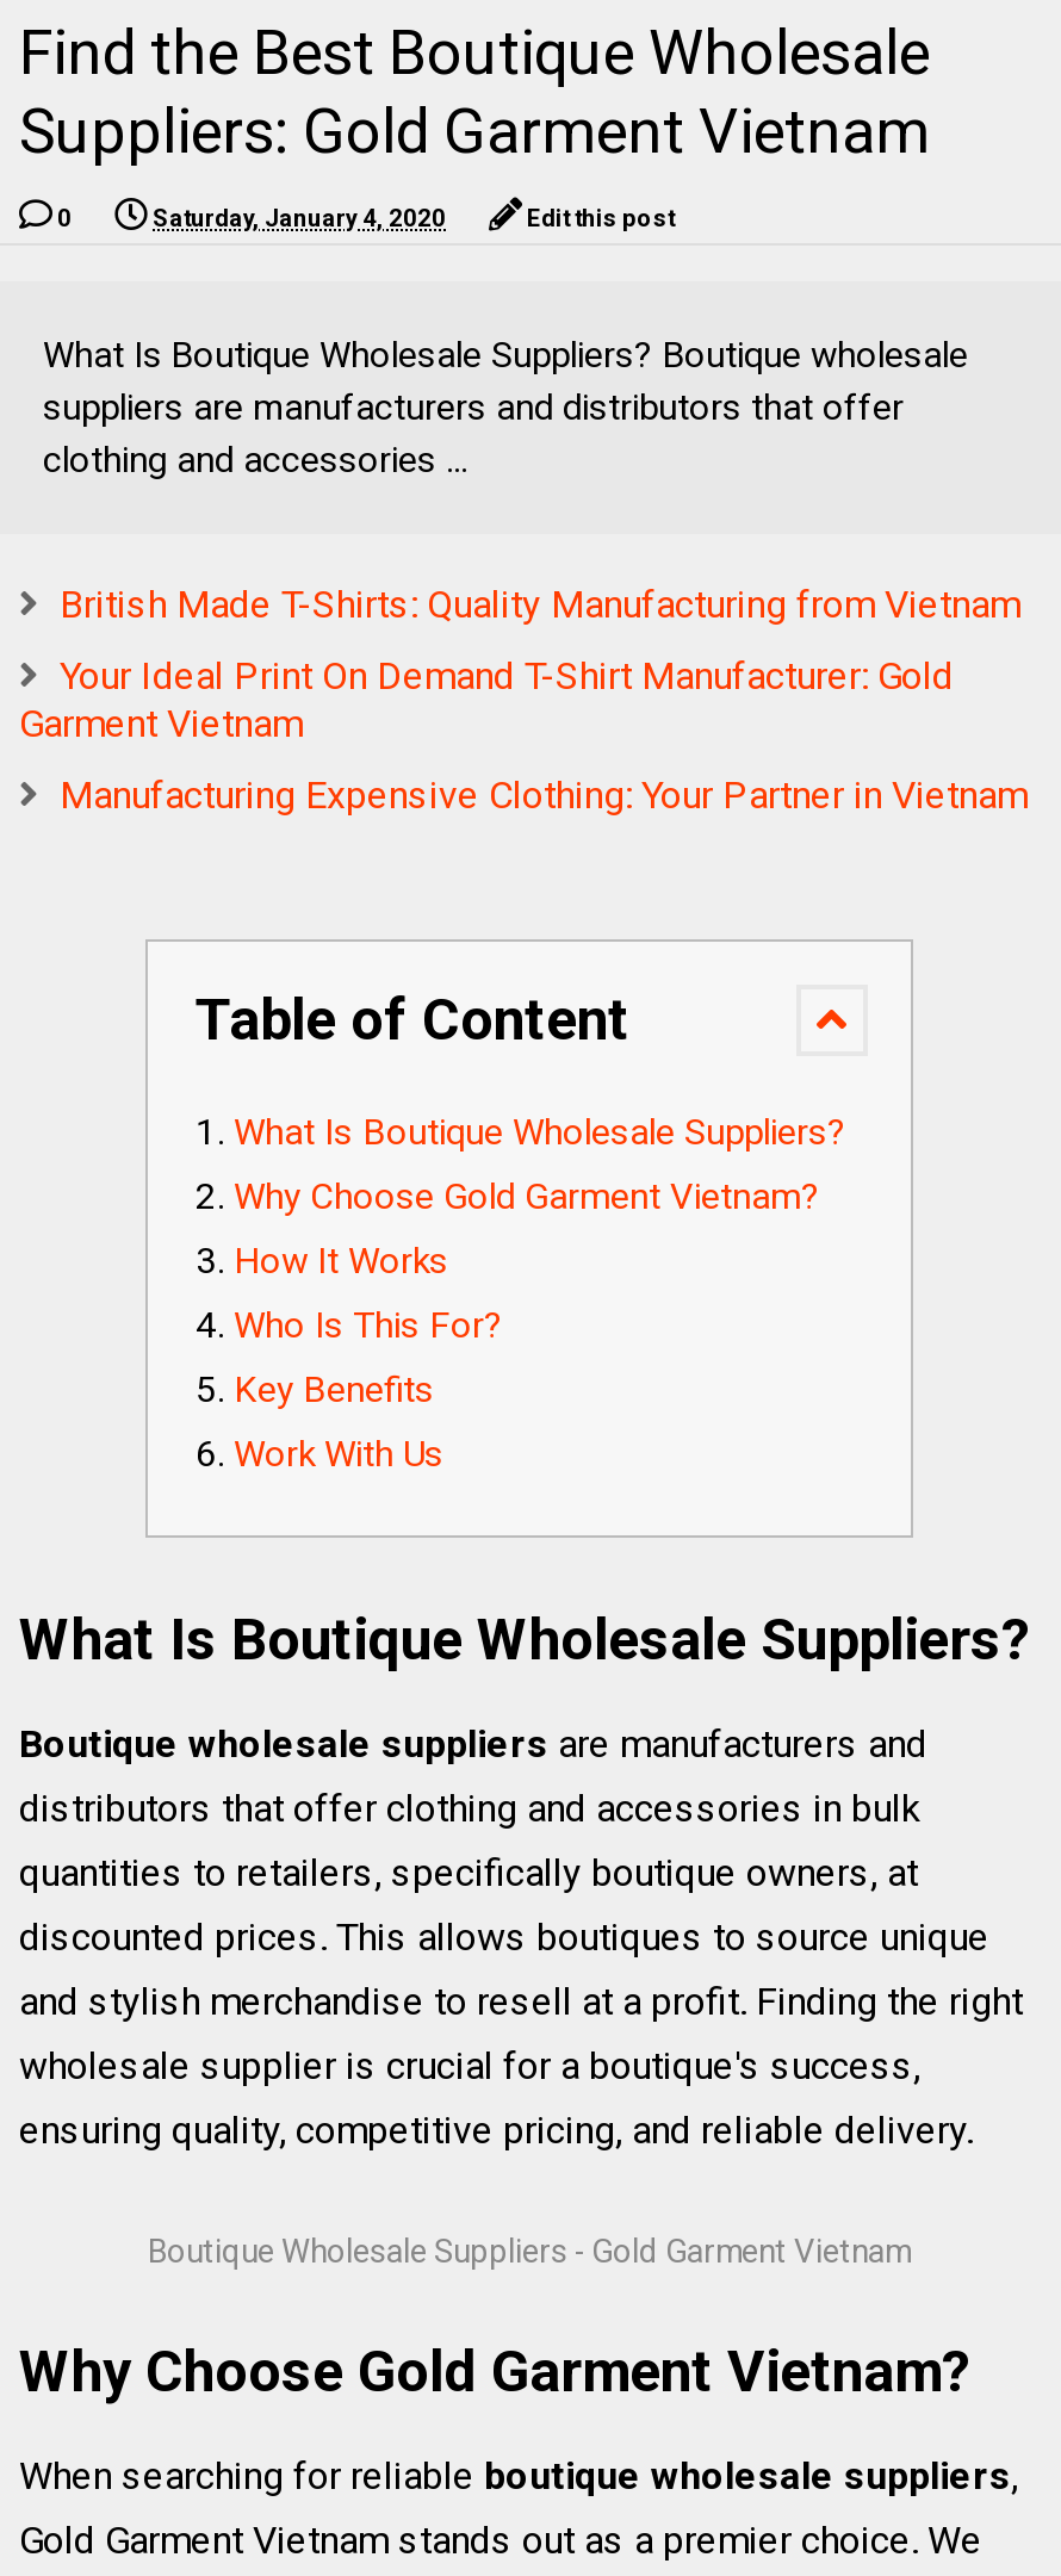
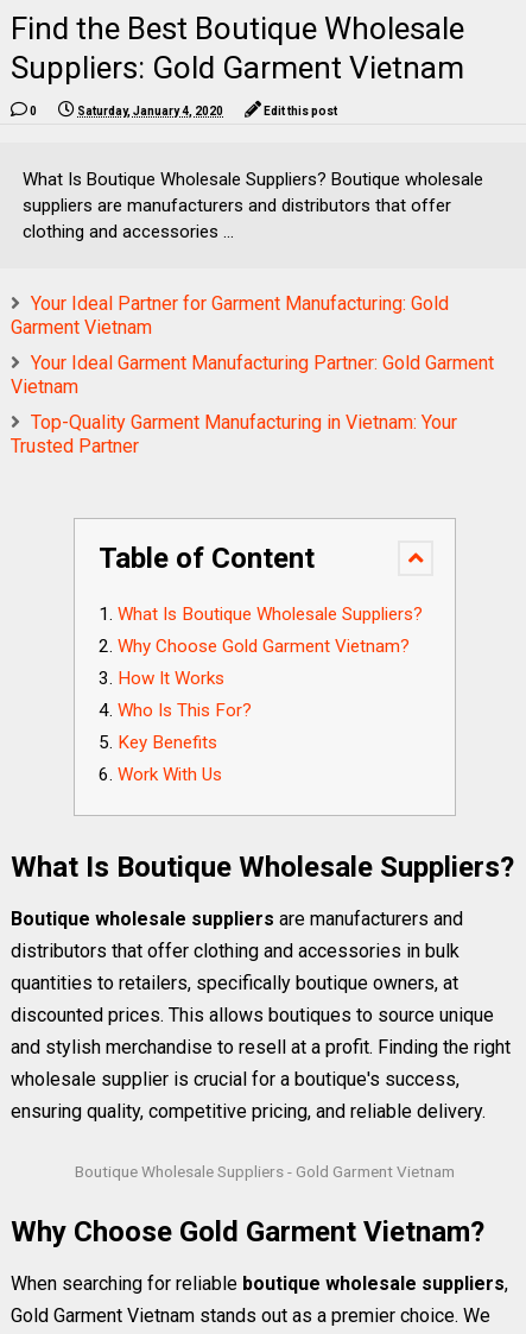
- British Made T-Shirts: Quality Manufacturing from Vietnam
- Your Ideal Print On Demand T-Shirt Manufacturer: Gold
+ Your Ideal Partner for Garment Manufacturing: Gold

moved up: Garment Vietnam

- Manufacturing Expensive Clothing: Your Partner in Vietnam
+ Your Ideal Garment Manufacturing Partner: Gold Garment
+ Vietnam
+ Top-Quality Garment Manufacturing in Vietnam: Your
+ Trusted Partner
